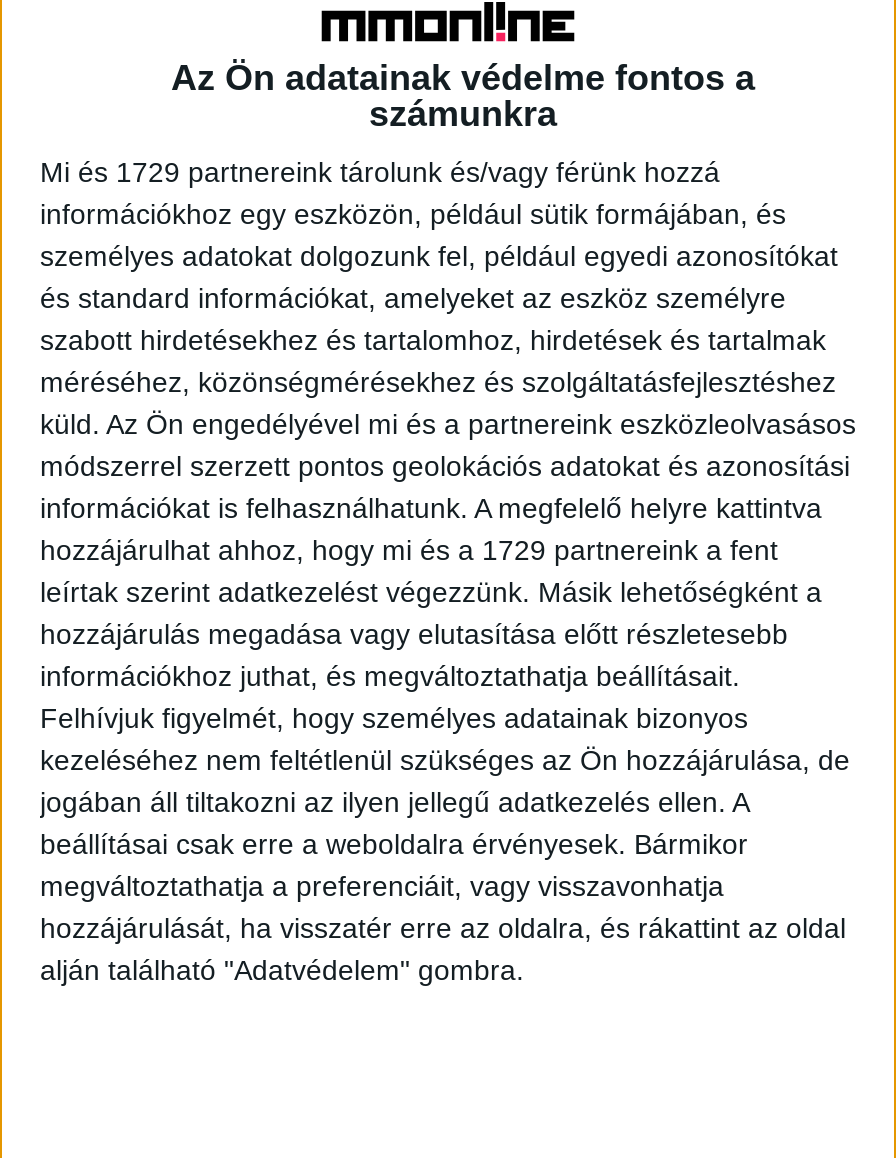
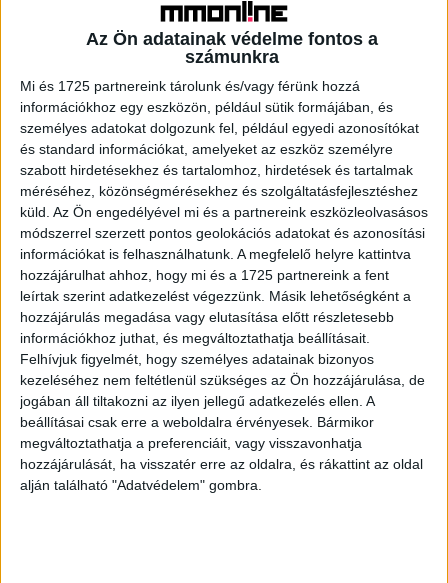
- Mi és 1729 partnereink tárolunk és/vagy férünk hozzá
+ Mi és 1725 partnereink tárolunk és/vagy férünk hozzá

- hozzájárulhat ahhoz, hogy mi és a 1729 partnereink a fent
+ hozzájárulhat ahhoz, hogy mi és a 1725 partnereink a fent
